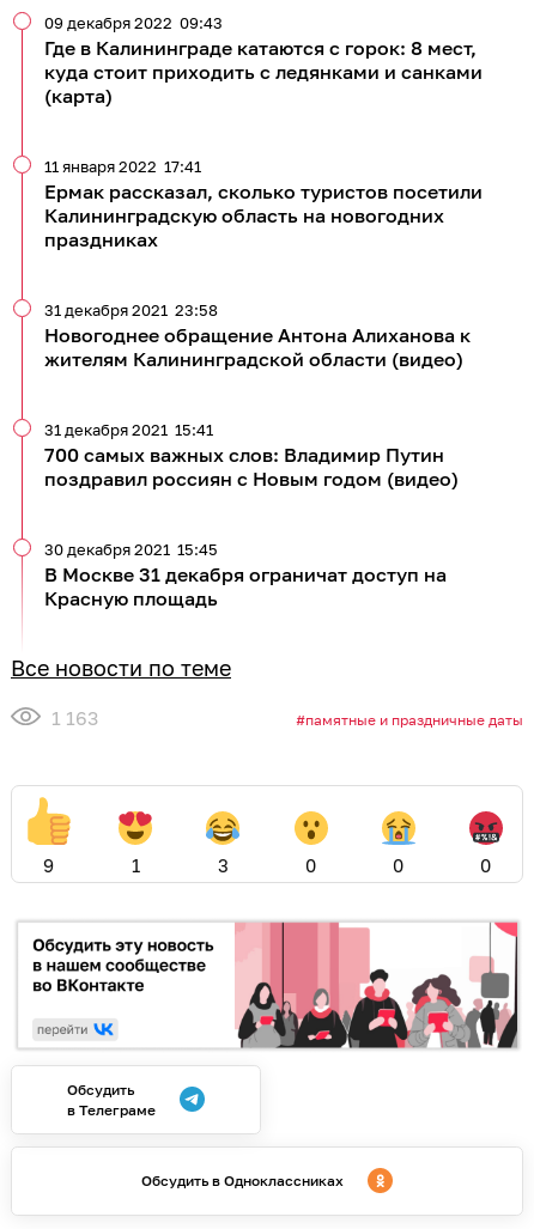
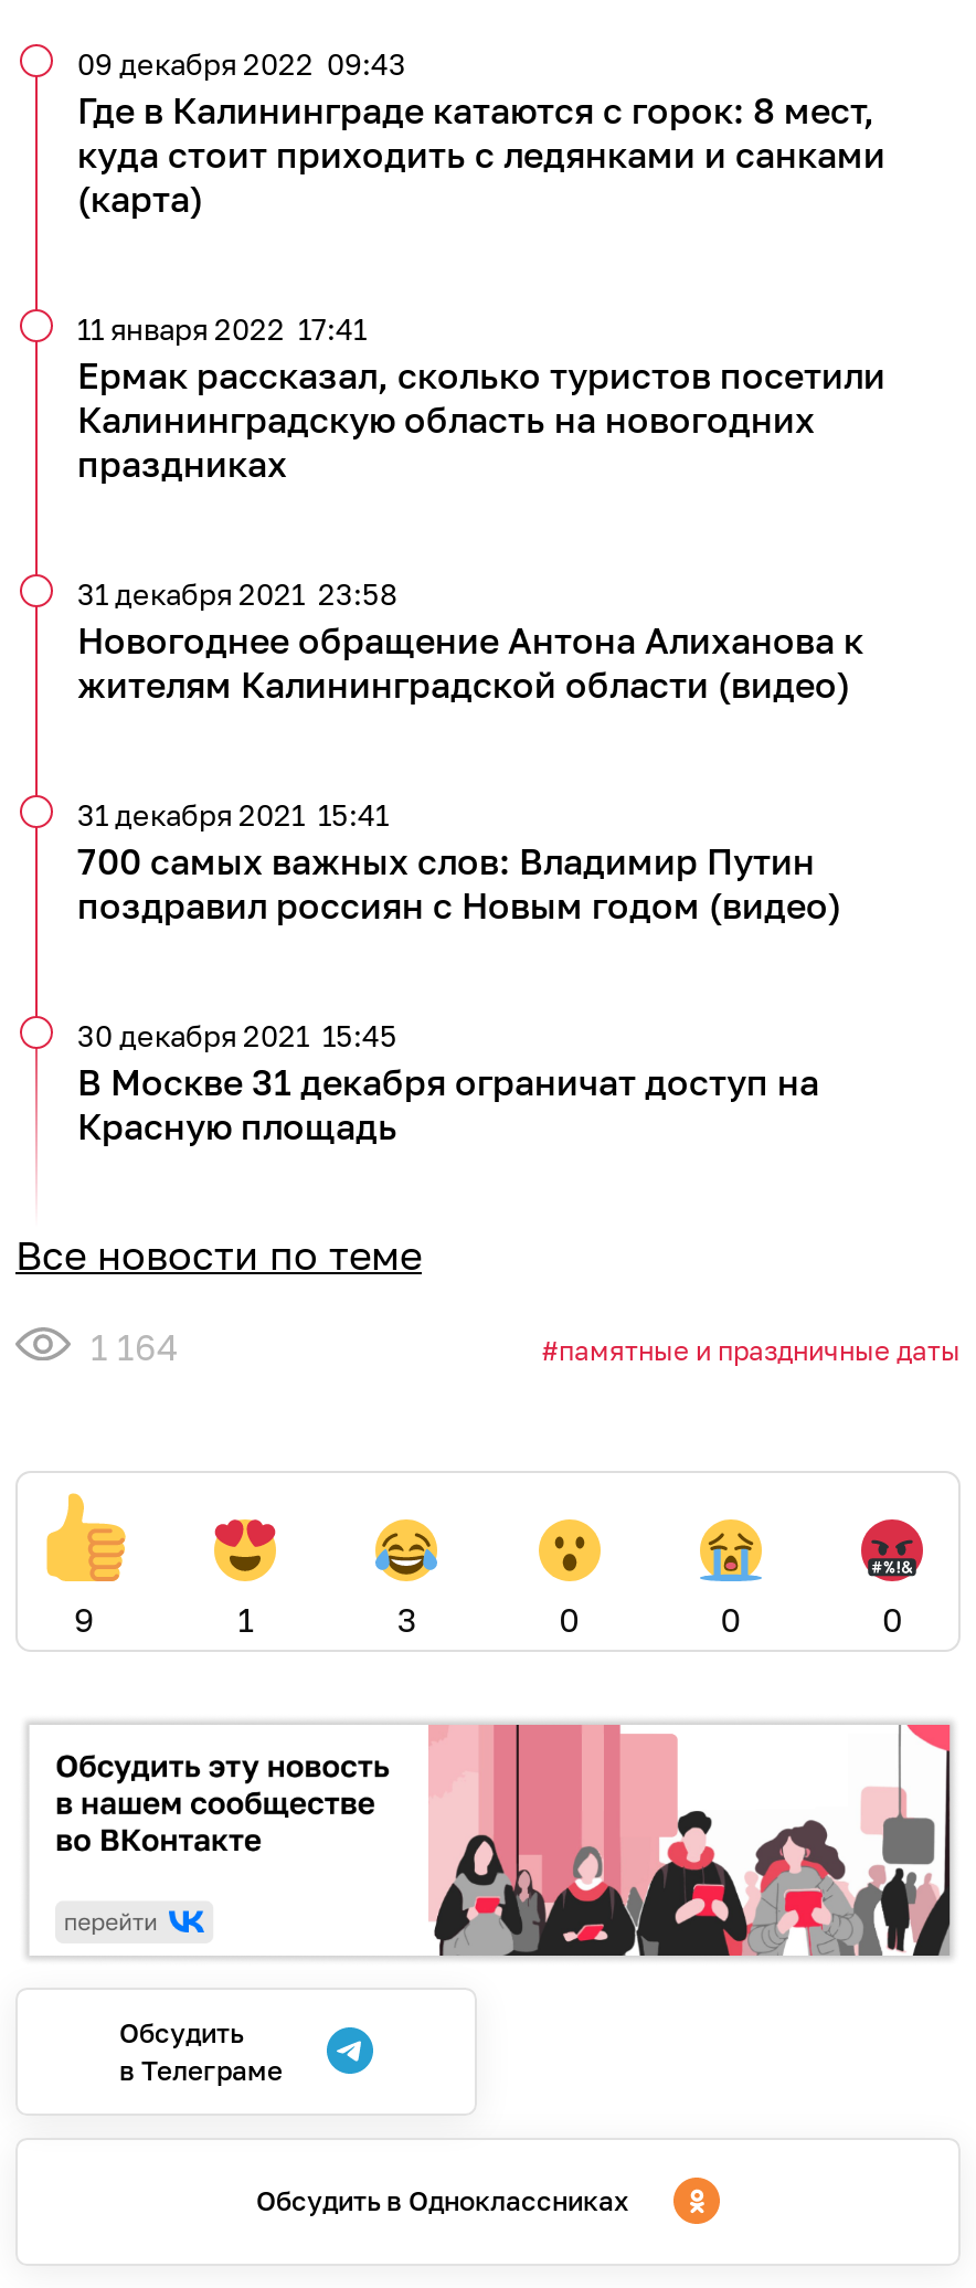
- 1 163
+ 1 164
